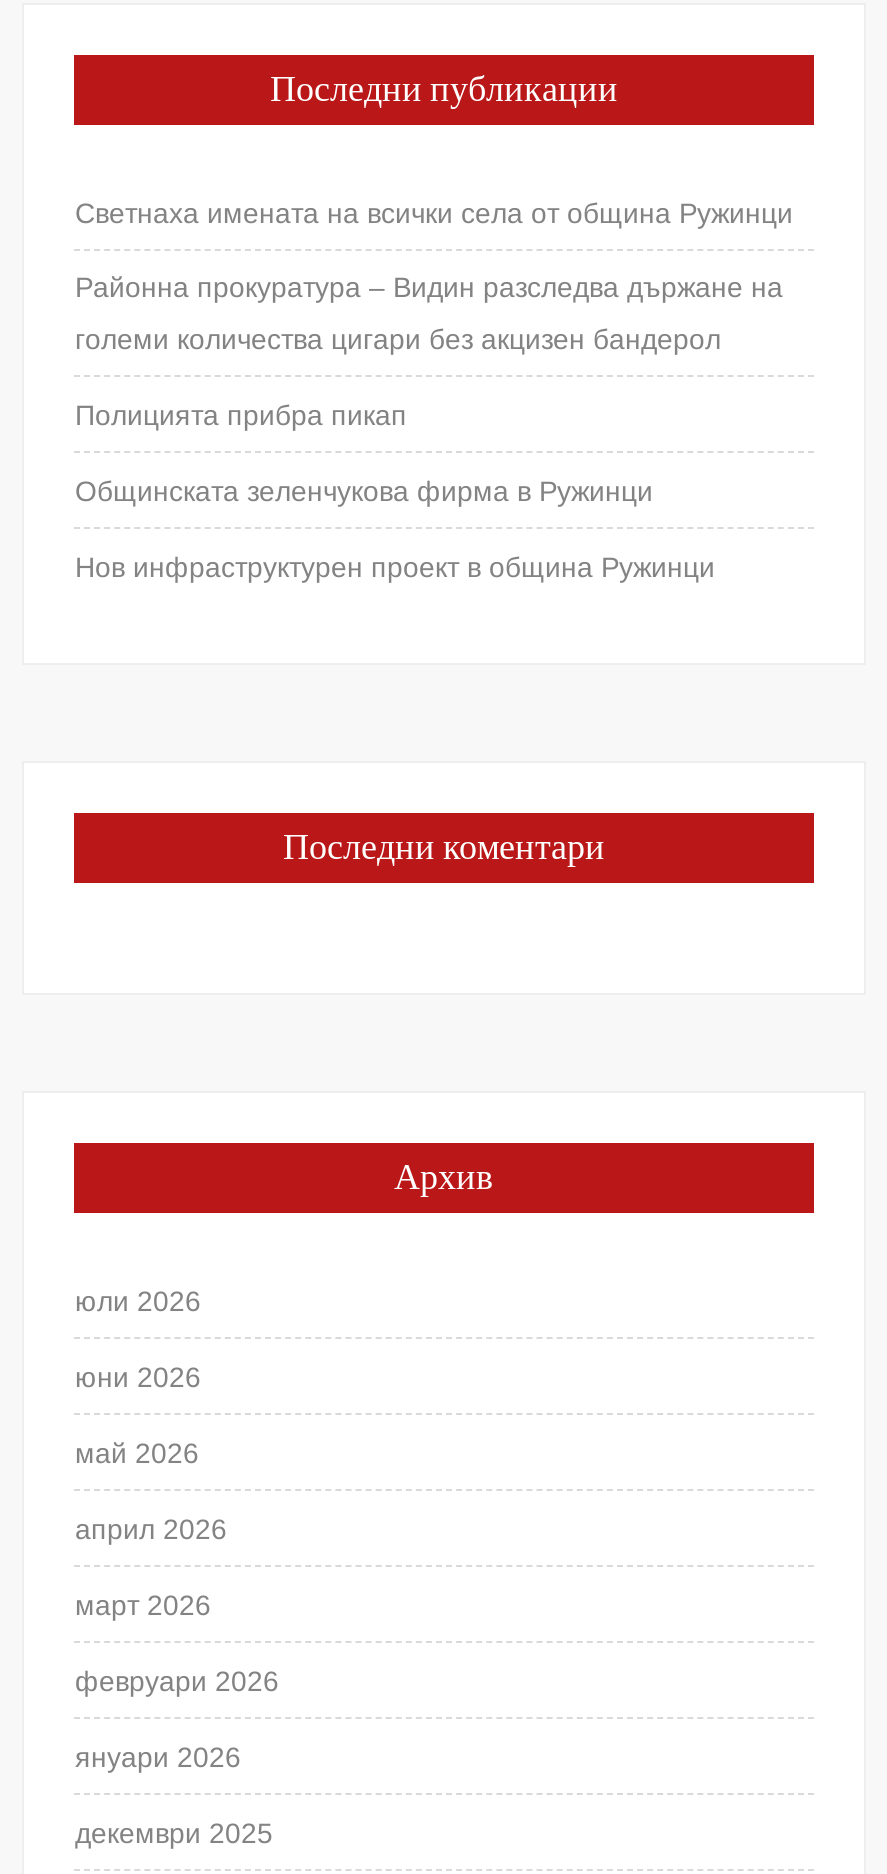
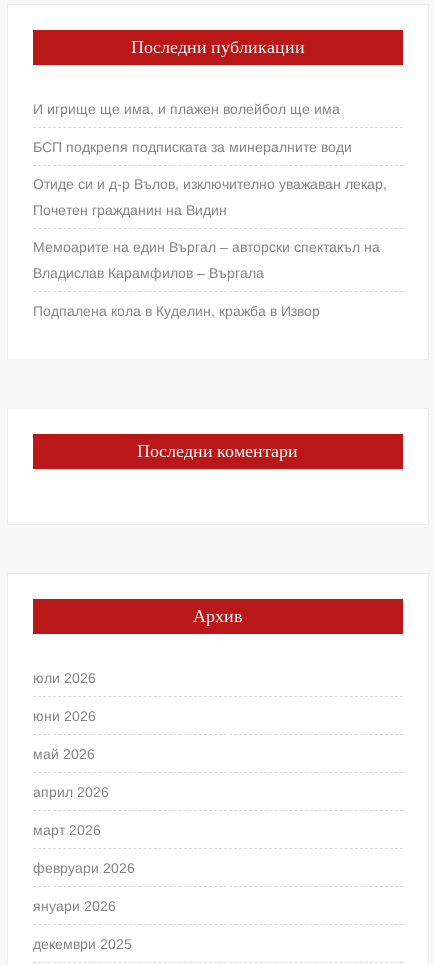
- Светнаха имената на всички села от община Ружинци
- Районна прокуратура – Видин разследва държане на
- големи количества цигари без акцизен бандерол
- Полицията прибра пикап
- Общинската зеленчукова фирма в Ружинци
- Нов инфраструктурен проект в община Ружинци
+ И игрище ще има, и плажен волейбол ще има
+ БСП подкрепя подписката за минералните води
+ Отиде си и д-р Вълов, изключително уважаван лекар,
+ Почетен гражданин на Видин
+ Мемоарите на един Въргал – авторски спектакъл на
+ Владислав Карамфилов – Въргала
+ Подпалена кола в Куделин, кражба в Извор
